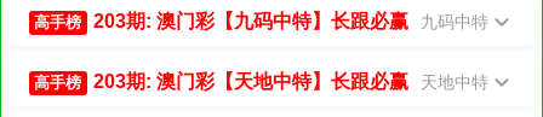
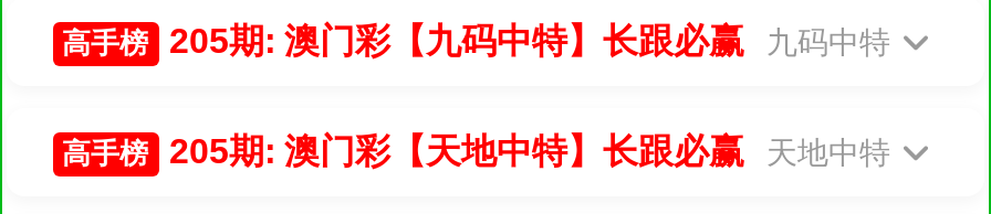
- 203期: 澳门彩【九码中特】长跟必赢
+ 205期: 澳门彩【九码中特】长跟必赢

- 203期: 澳门彩【天地中特】长跟必赢
+ 205期: 澳门彩【天地中特】长跟必赢
